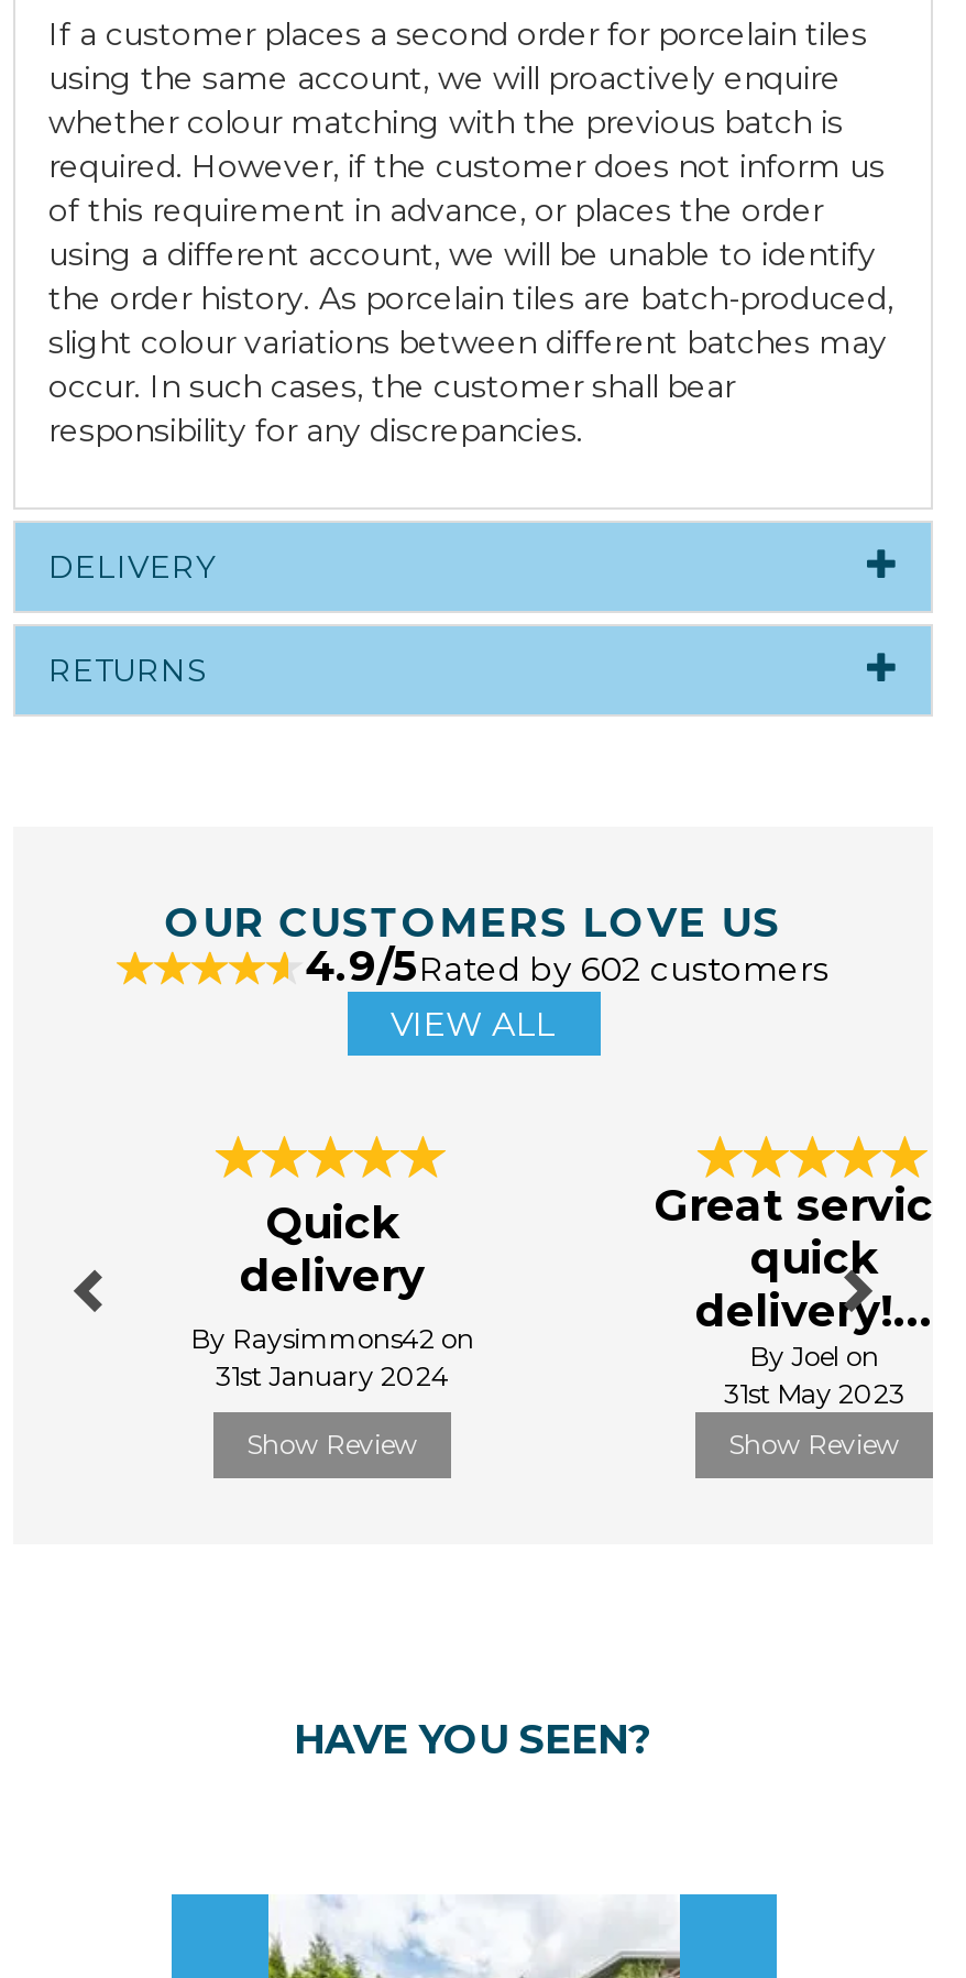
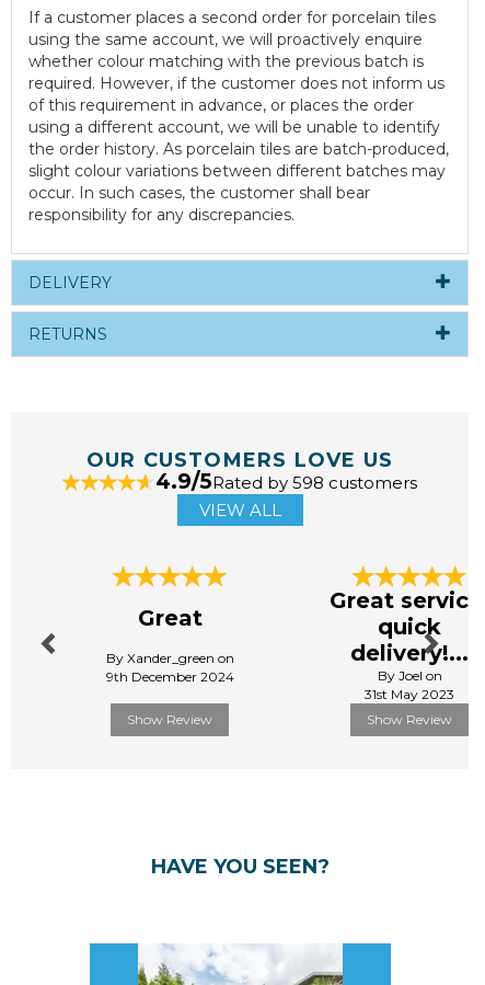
- 4.9/5Rated by 602 customers
+ 4.9/5Rated by 598 customers

- Quick
- delivery
- By Raysimmons42 on
- 31st January 2024
+ Great
+ By Xander_green on
+ 9th December 2024
